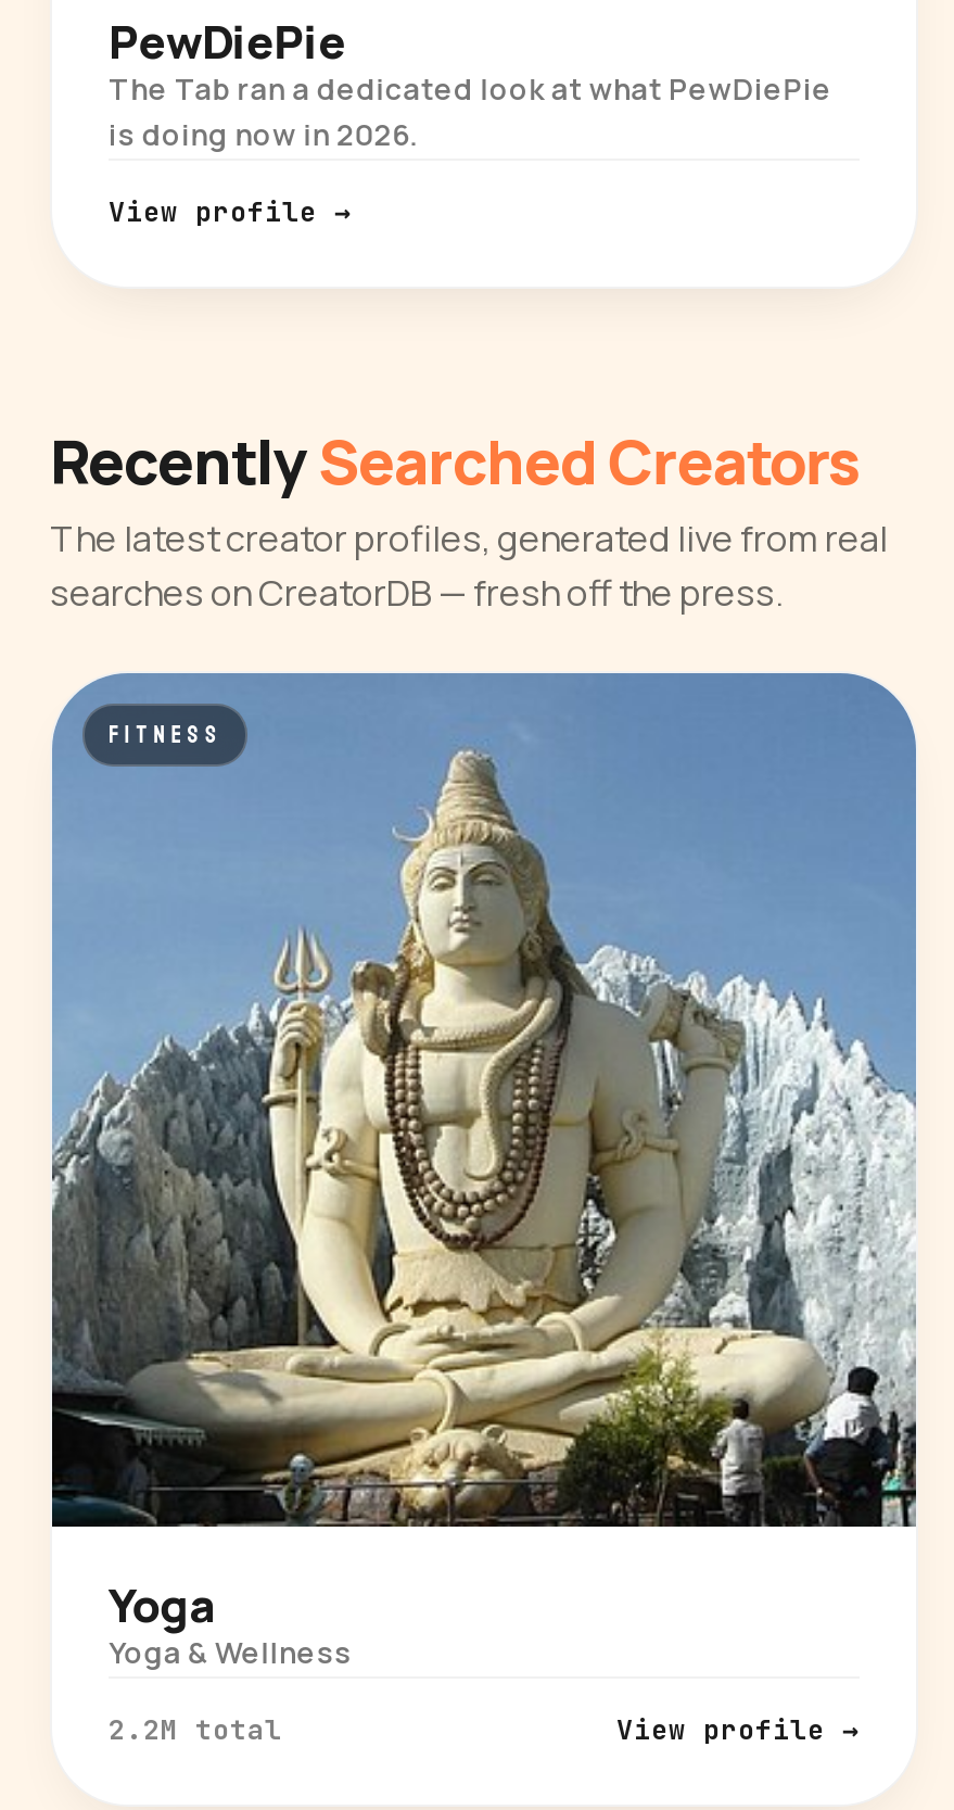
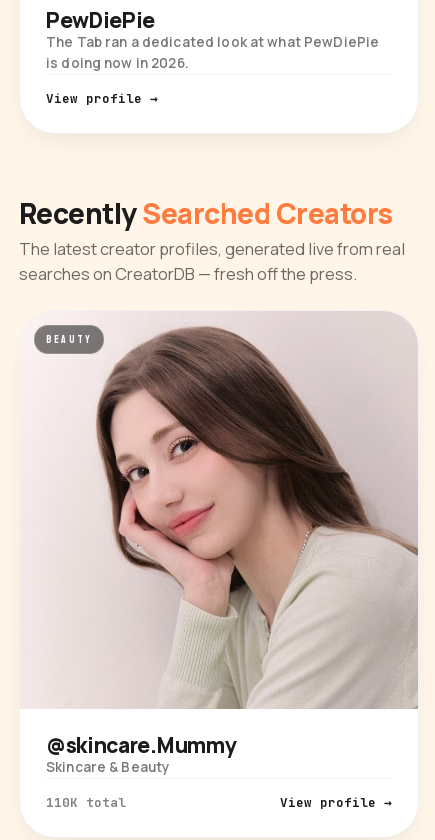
- [image]
- FITNESS
+ [image]
+ BEAUTY

- Yoga
- Yoga & Wellness
+ @skincare.Mummy
+ Skincare & Beauty

- 2.2M total
+ 110K total
